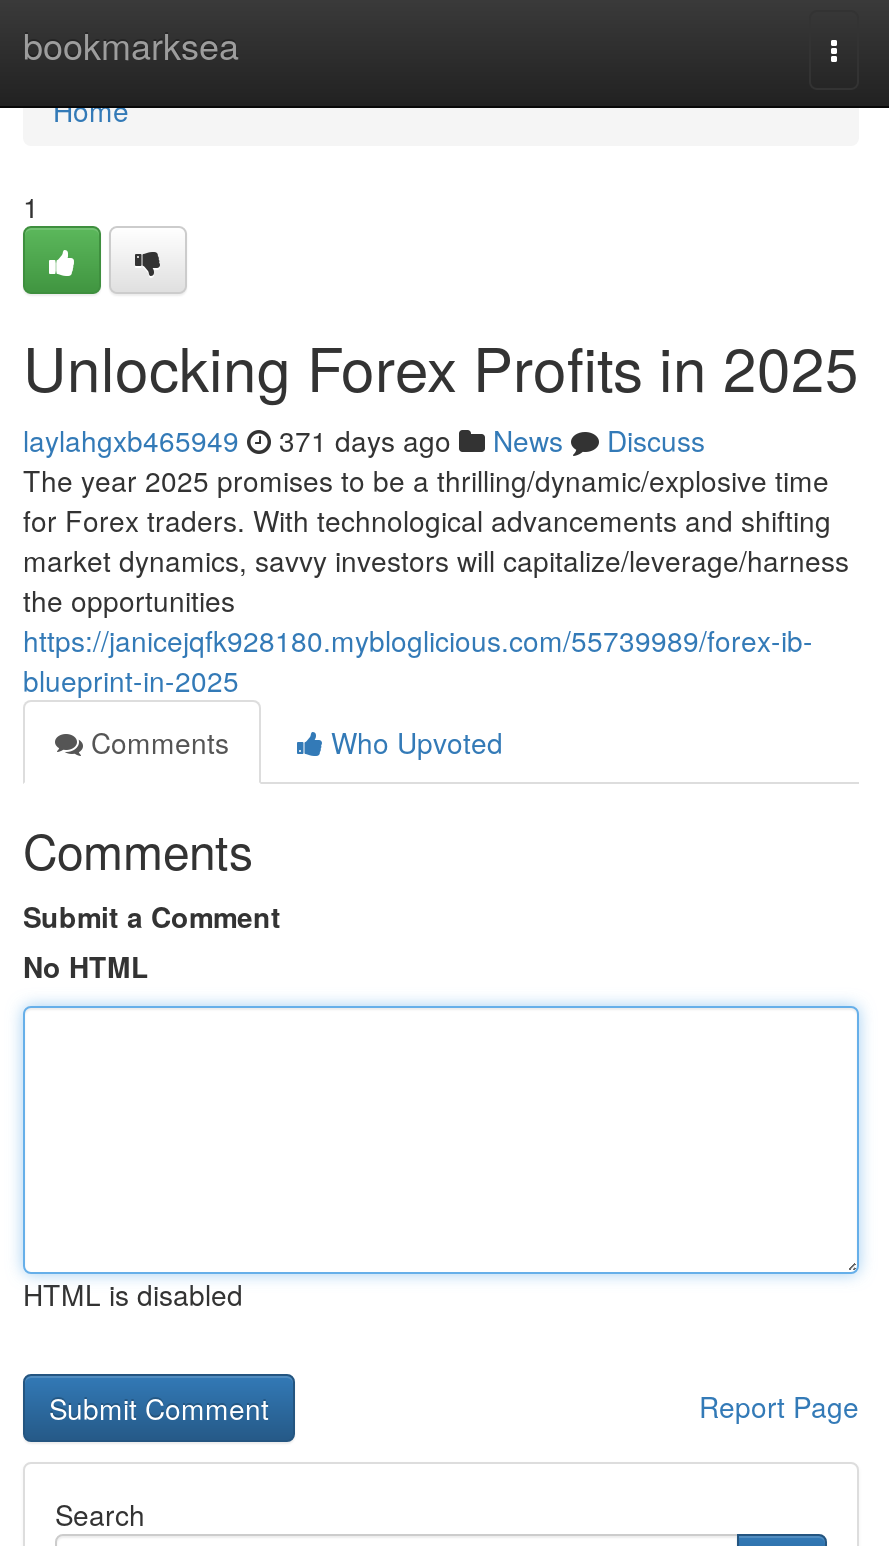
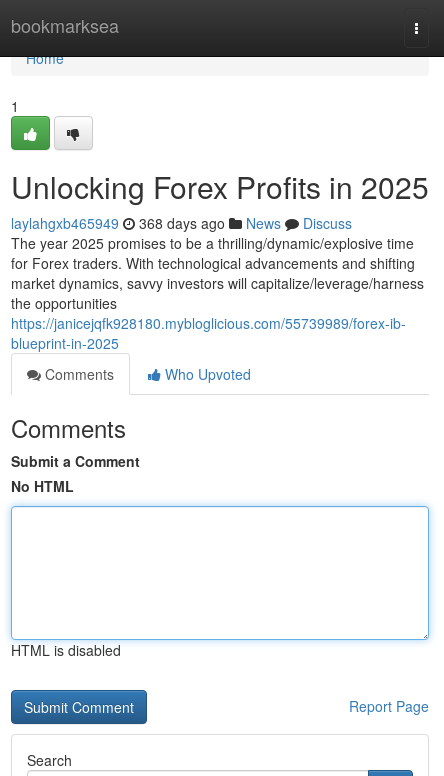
- laylahgxb465949 371 days ago News Discuss
+ laylahgxb465949 368 days ago News Discuss
